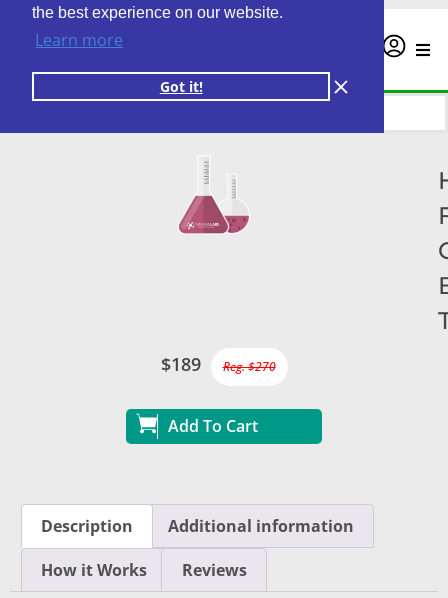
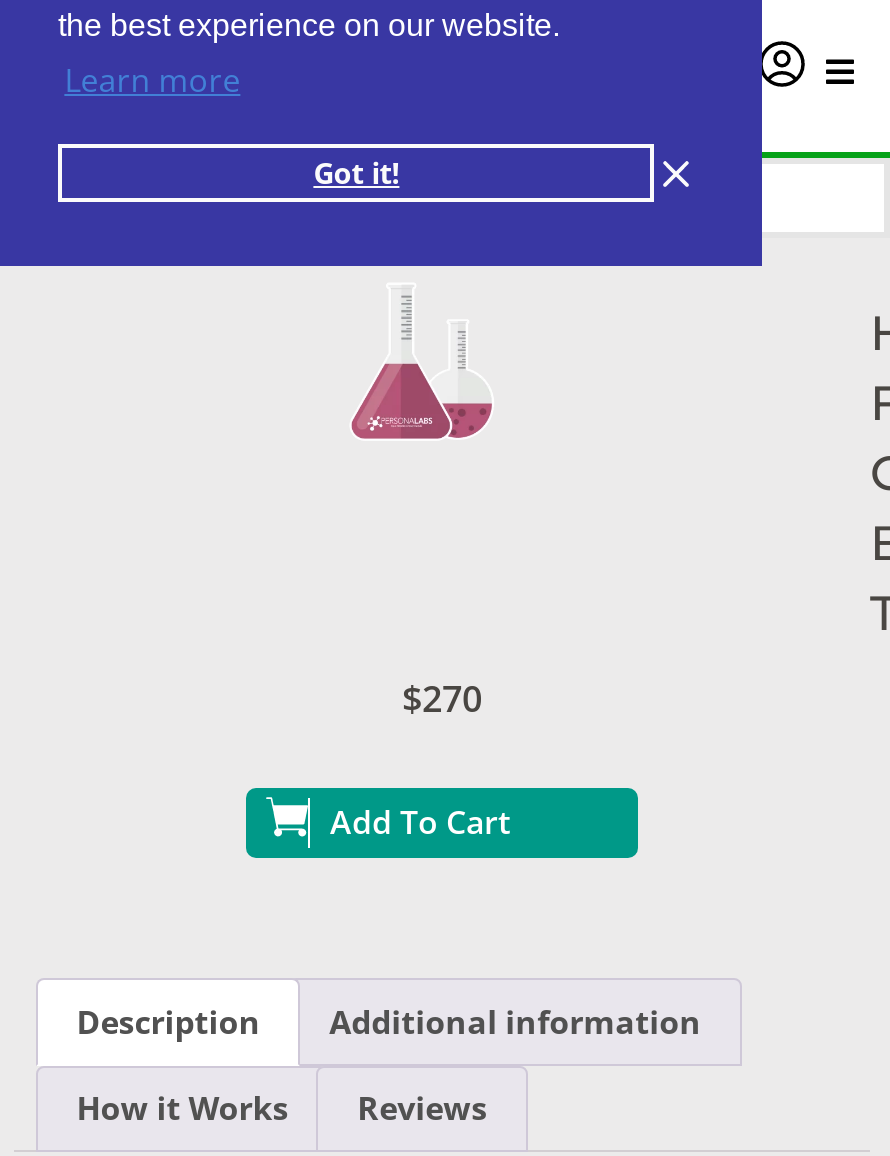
- $189
- Reg. $270
+ $270
